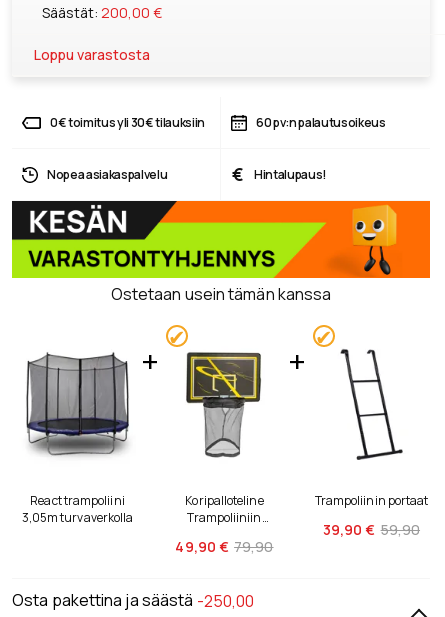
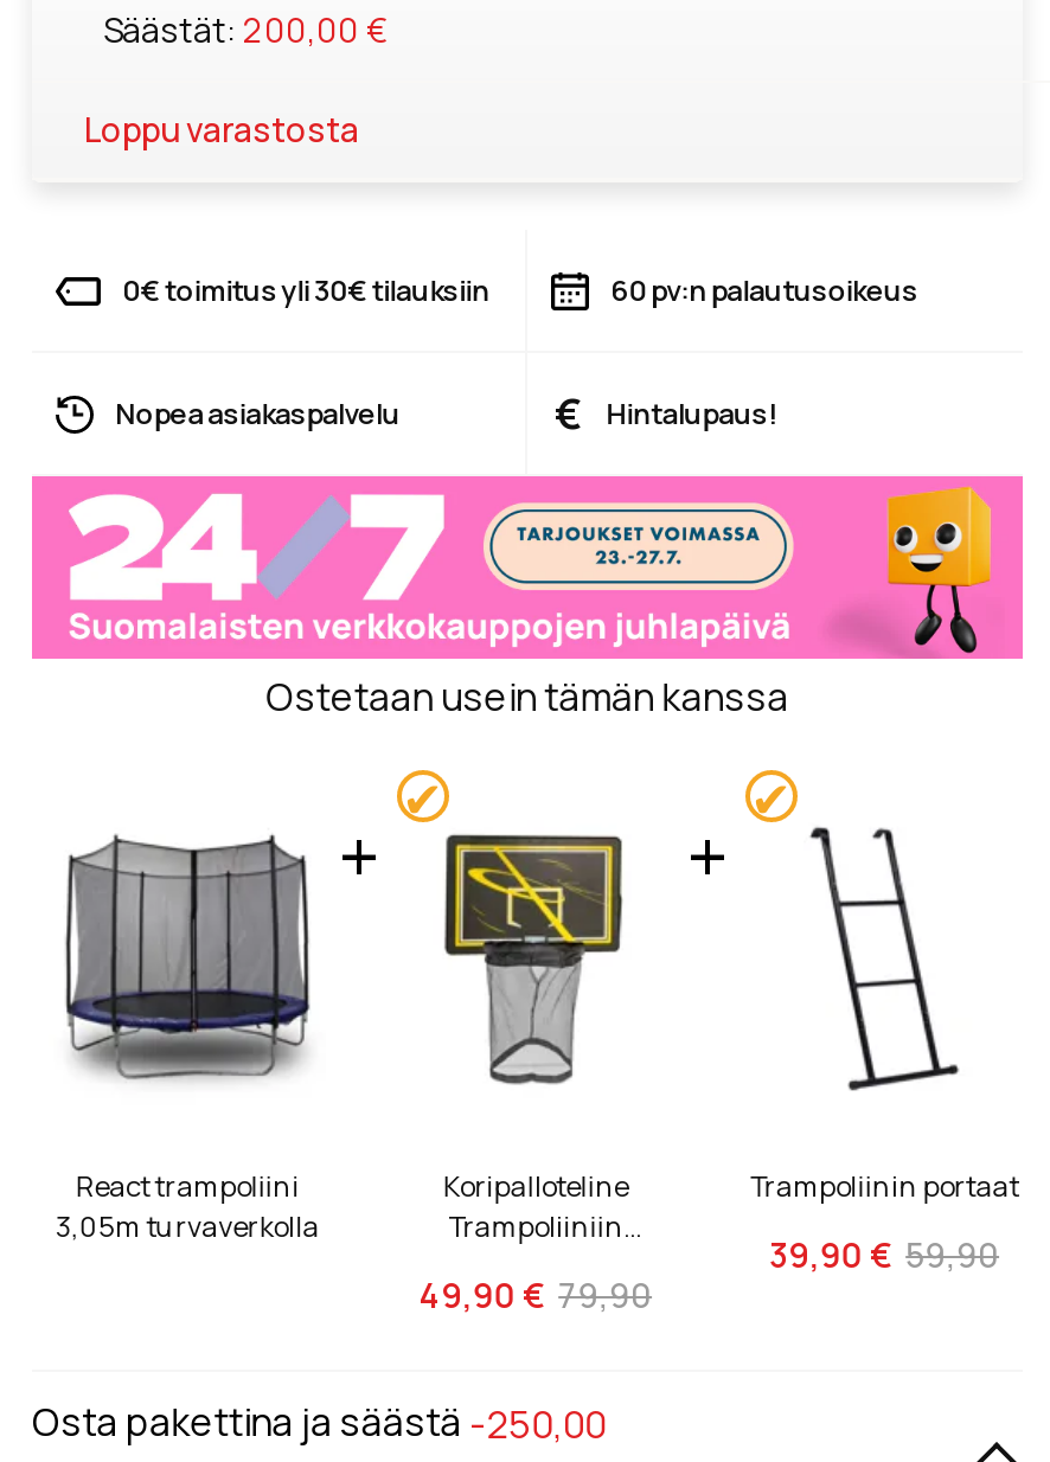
- [image]
+ [image]
